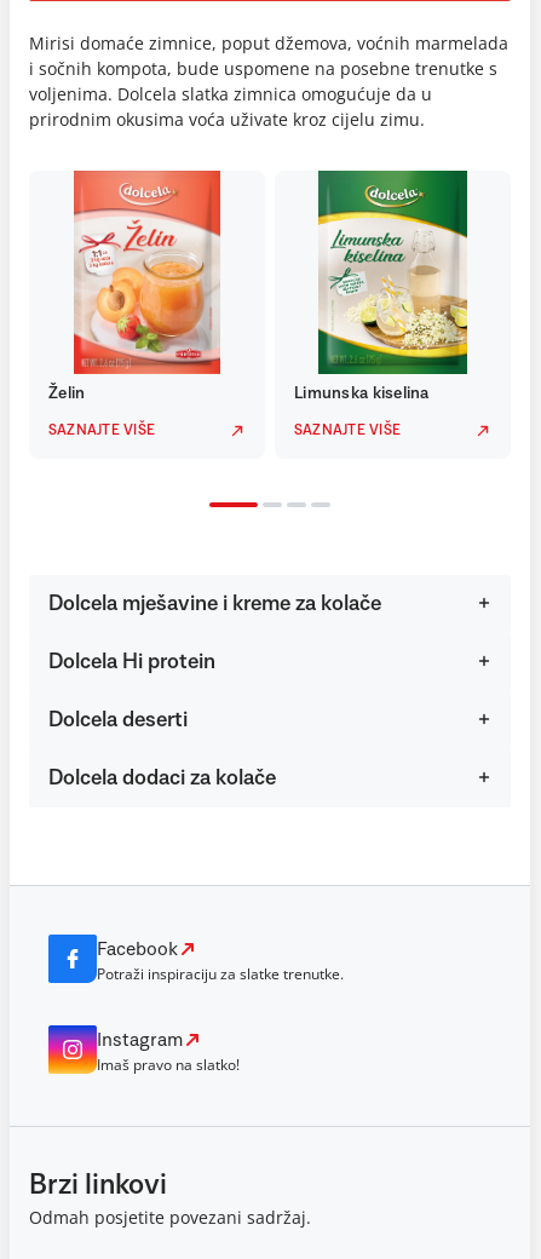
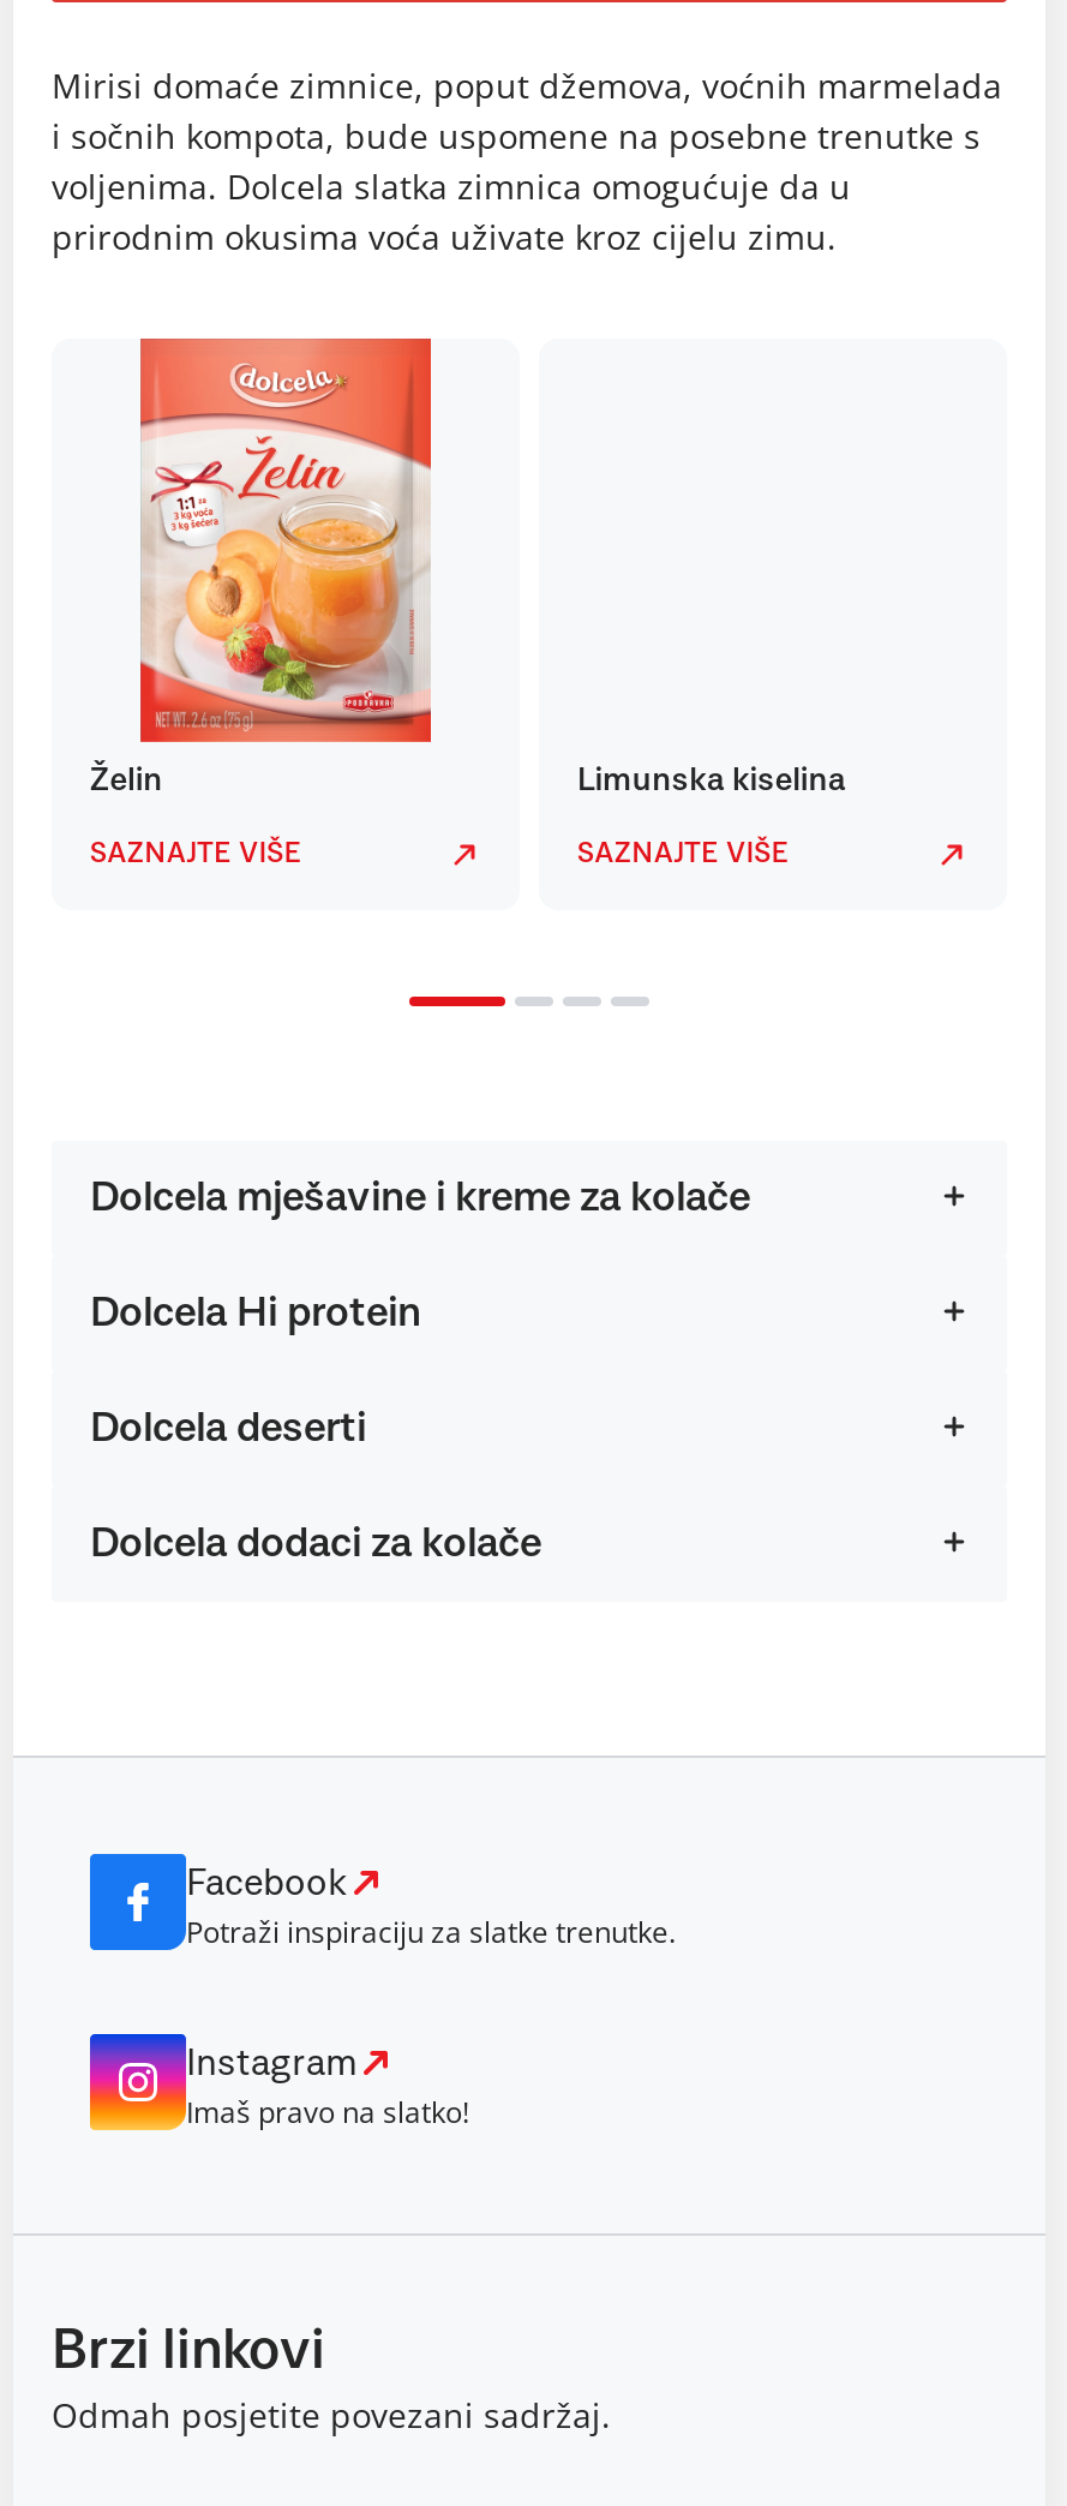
- [image]
